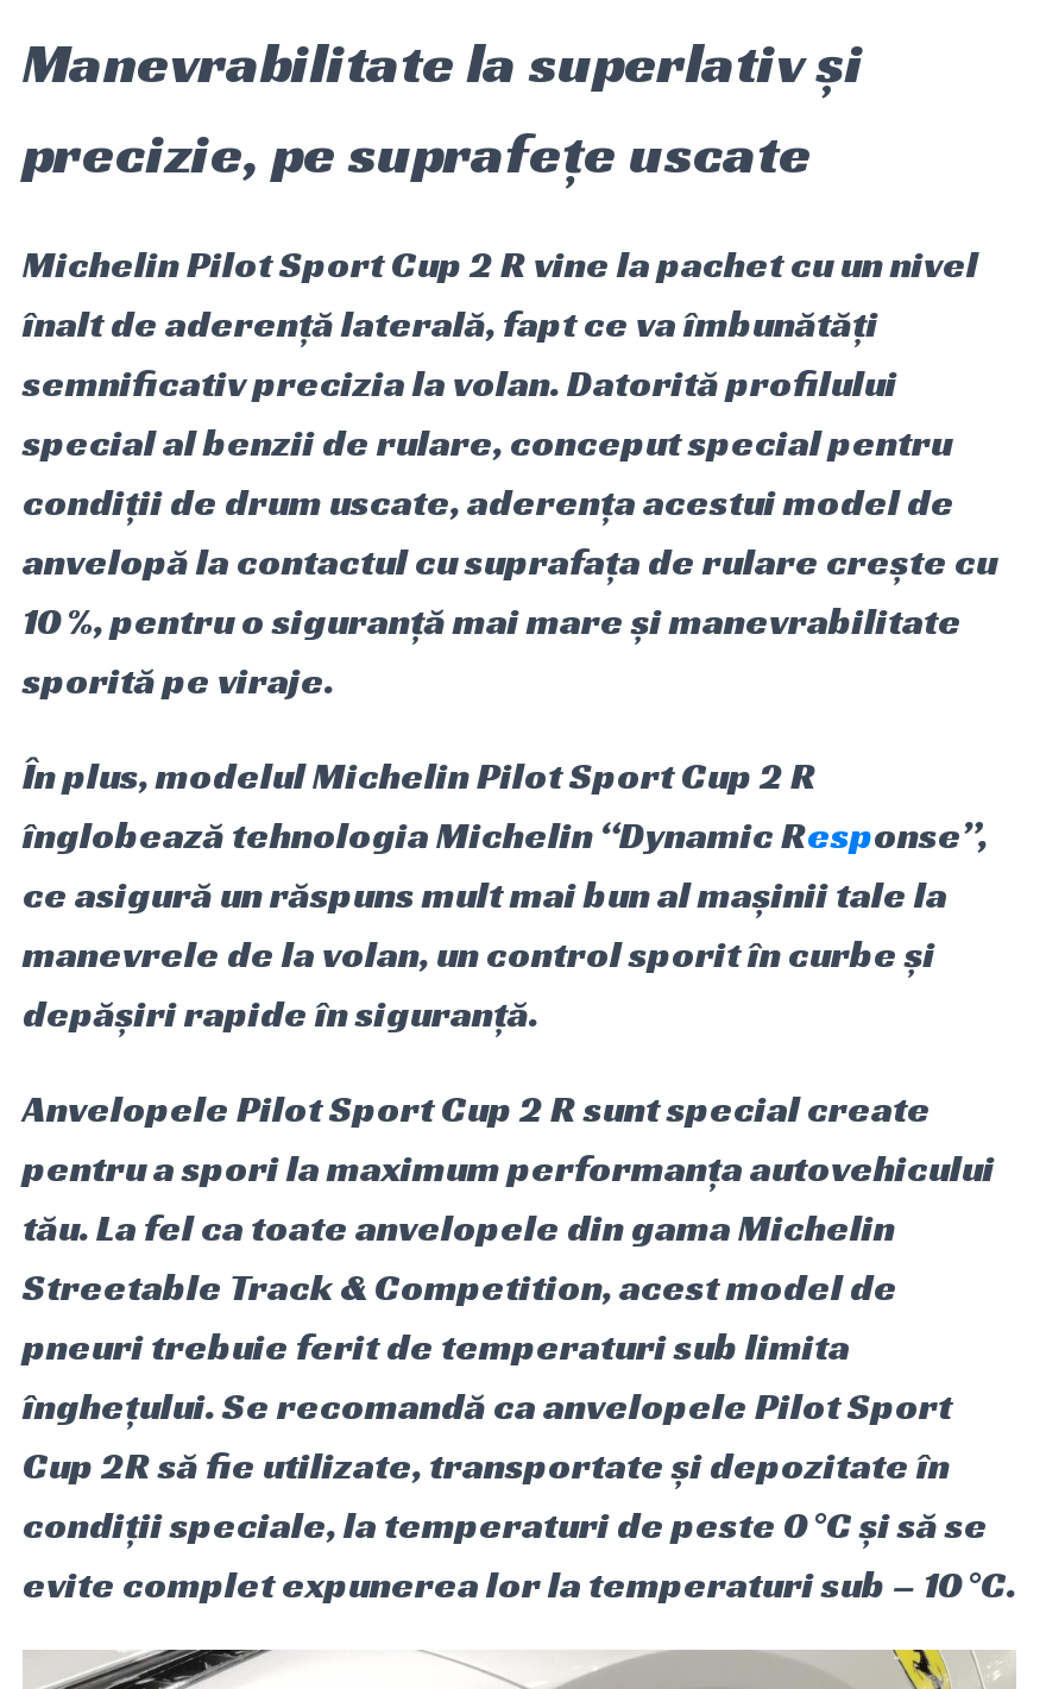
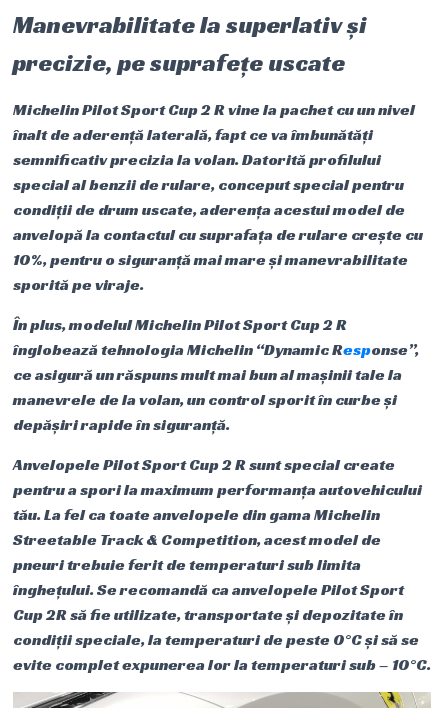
- Michelin Pilot Sport Cup 2 R vine la pachet cu un nivel
- înalt de aderență laterală, fapt ce va îmbunătăți
- semnifcativ precizia la volan. Datorită proflului
- special al benzii de rulare, conceput special pentru
- condiții de drum uscate, aderența acestui model de
- anvelopă la contactul cu suprafața de rulare crește cu
- 10%, pentru o siguranță mai mare și manevrabilitate
- sporită pe viraje.
+ Michelin Pilot Sport Cup 2 R vine la pachet cu un nivel
+ înalt de aderență laterală, fapt ce va îmbunătăți
+ semnificativ precizia la volan. Datorită profilului
+ special al benzii de rulare, conceput special pentru
+ condiții de drum uscate, aderența acestui model de
+ anvelopă la contactul cu suprafața de rulare crește cu
+ 10%, pentru o siguranță mai mare și manevrabilitate
+ sporită pe viraje.
